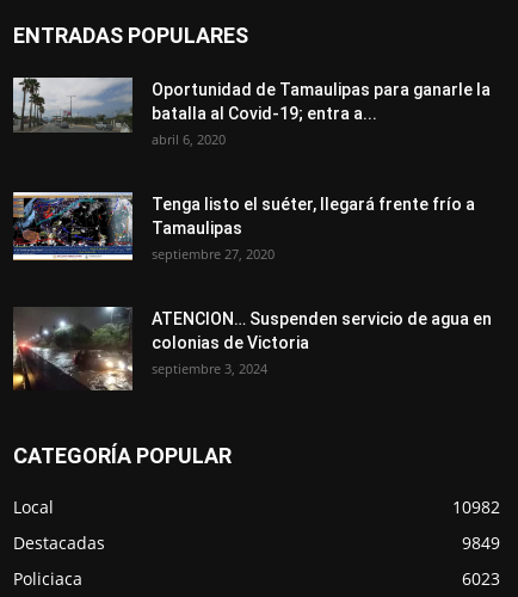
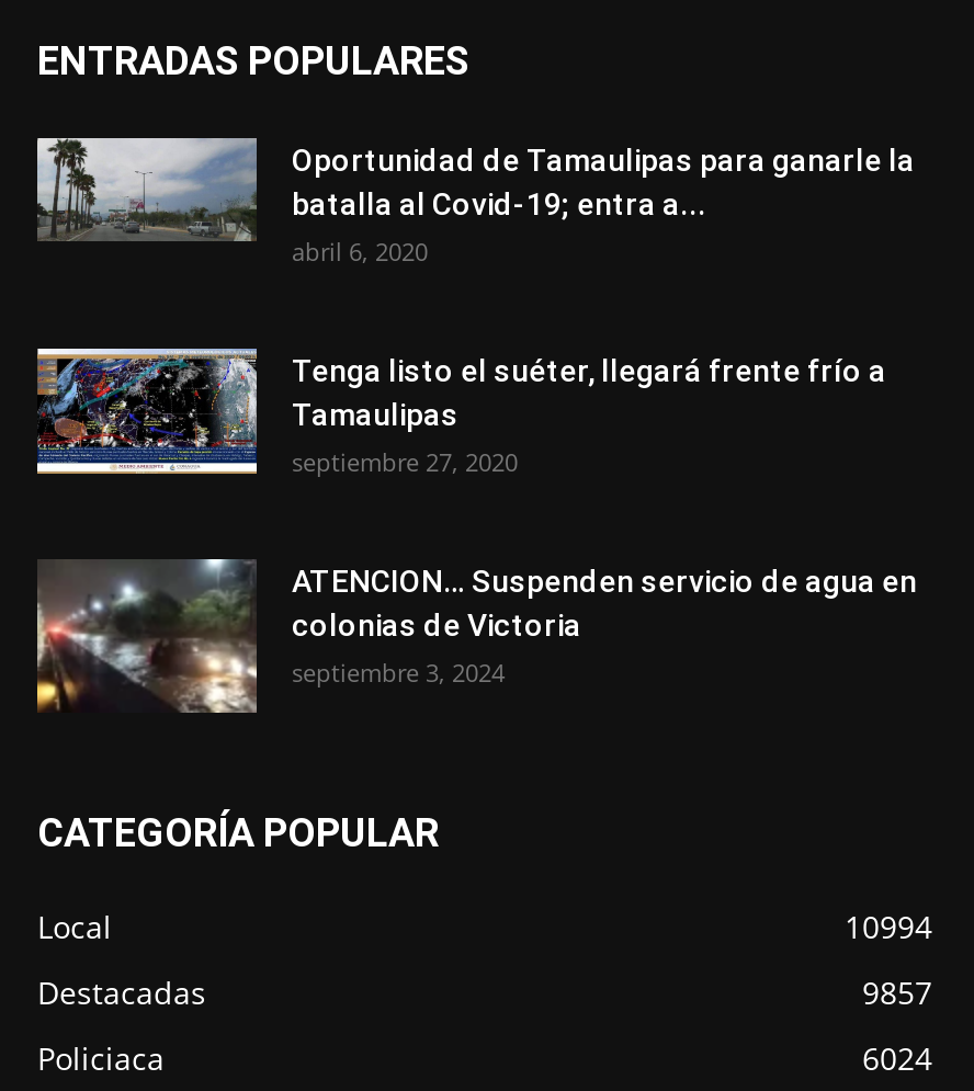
- 10982
+ 10994

- 9849
+ 9857

- 6023
+ 6024
